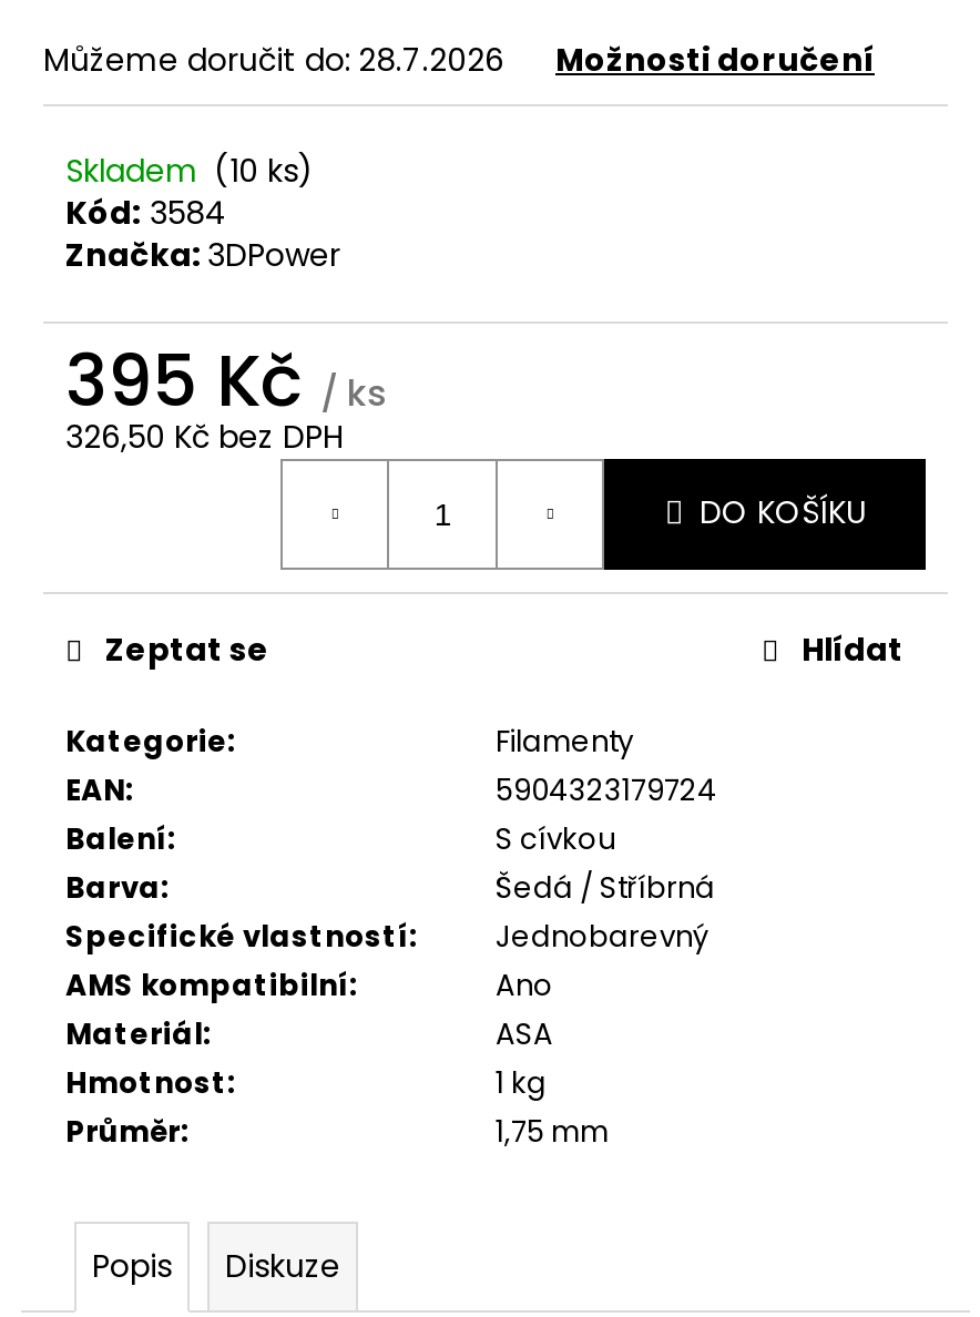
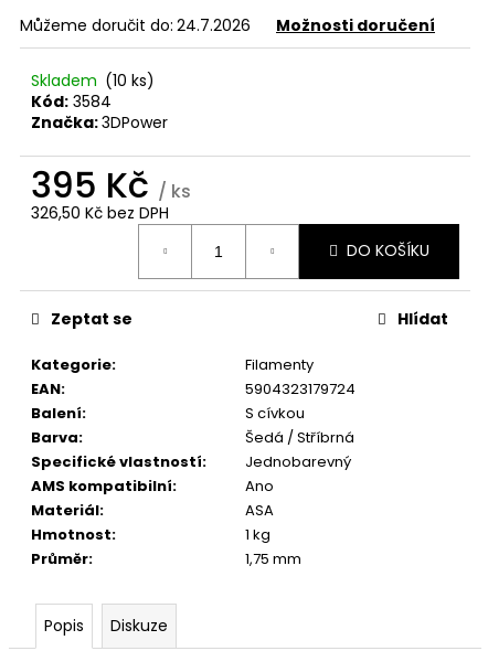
- Můžeme doručit do: 28.7.2026
+ Můžeme doručit do: 24.7.2026
